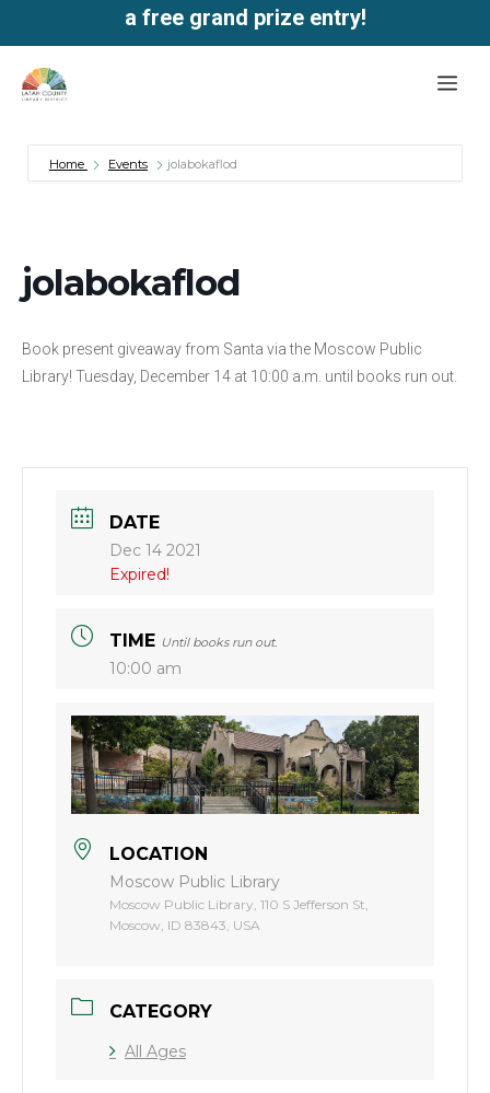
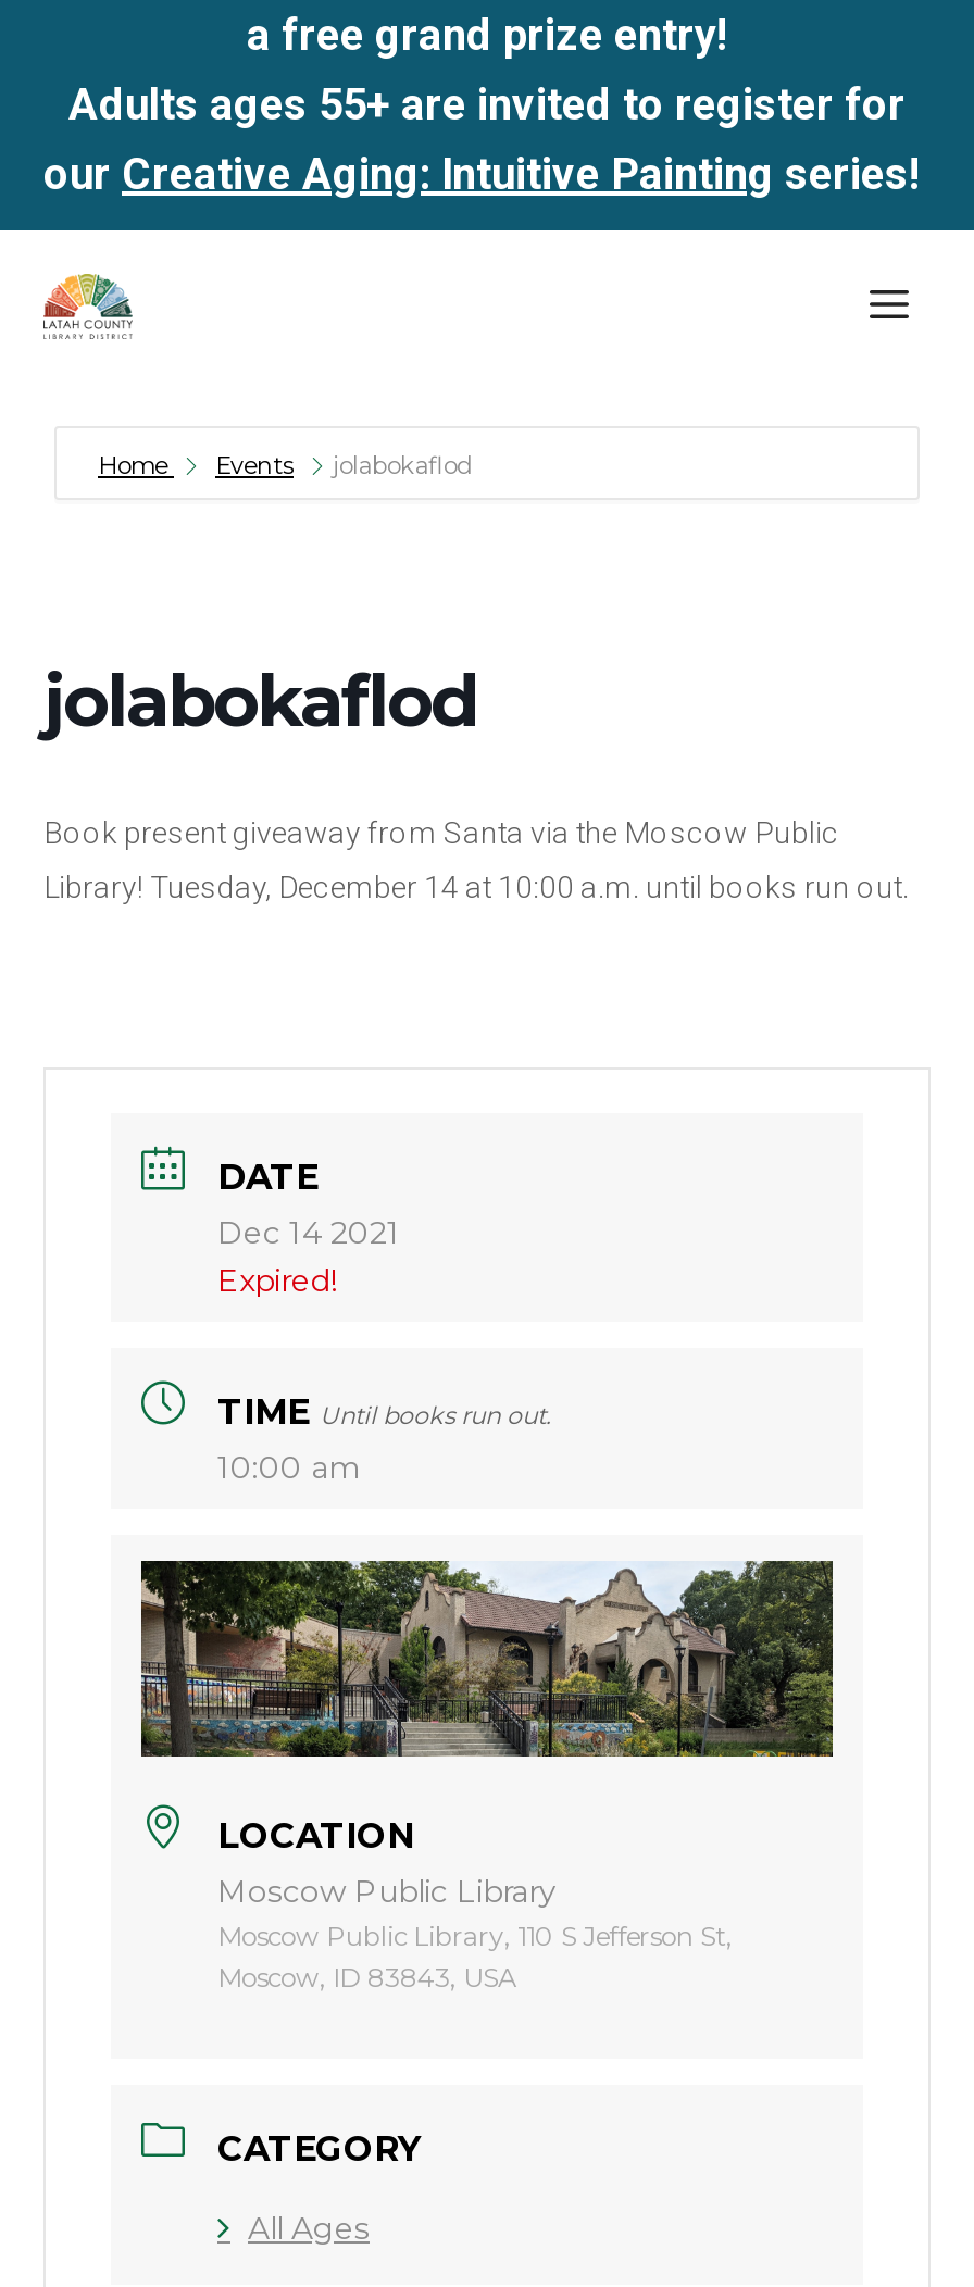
+ Adults ages 55+ are invited to register for
+ our Creative Aging: Intuitive Painting series!
